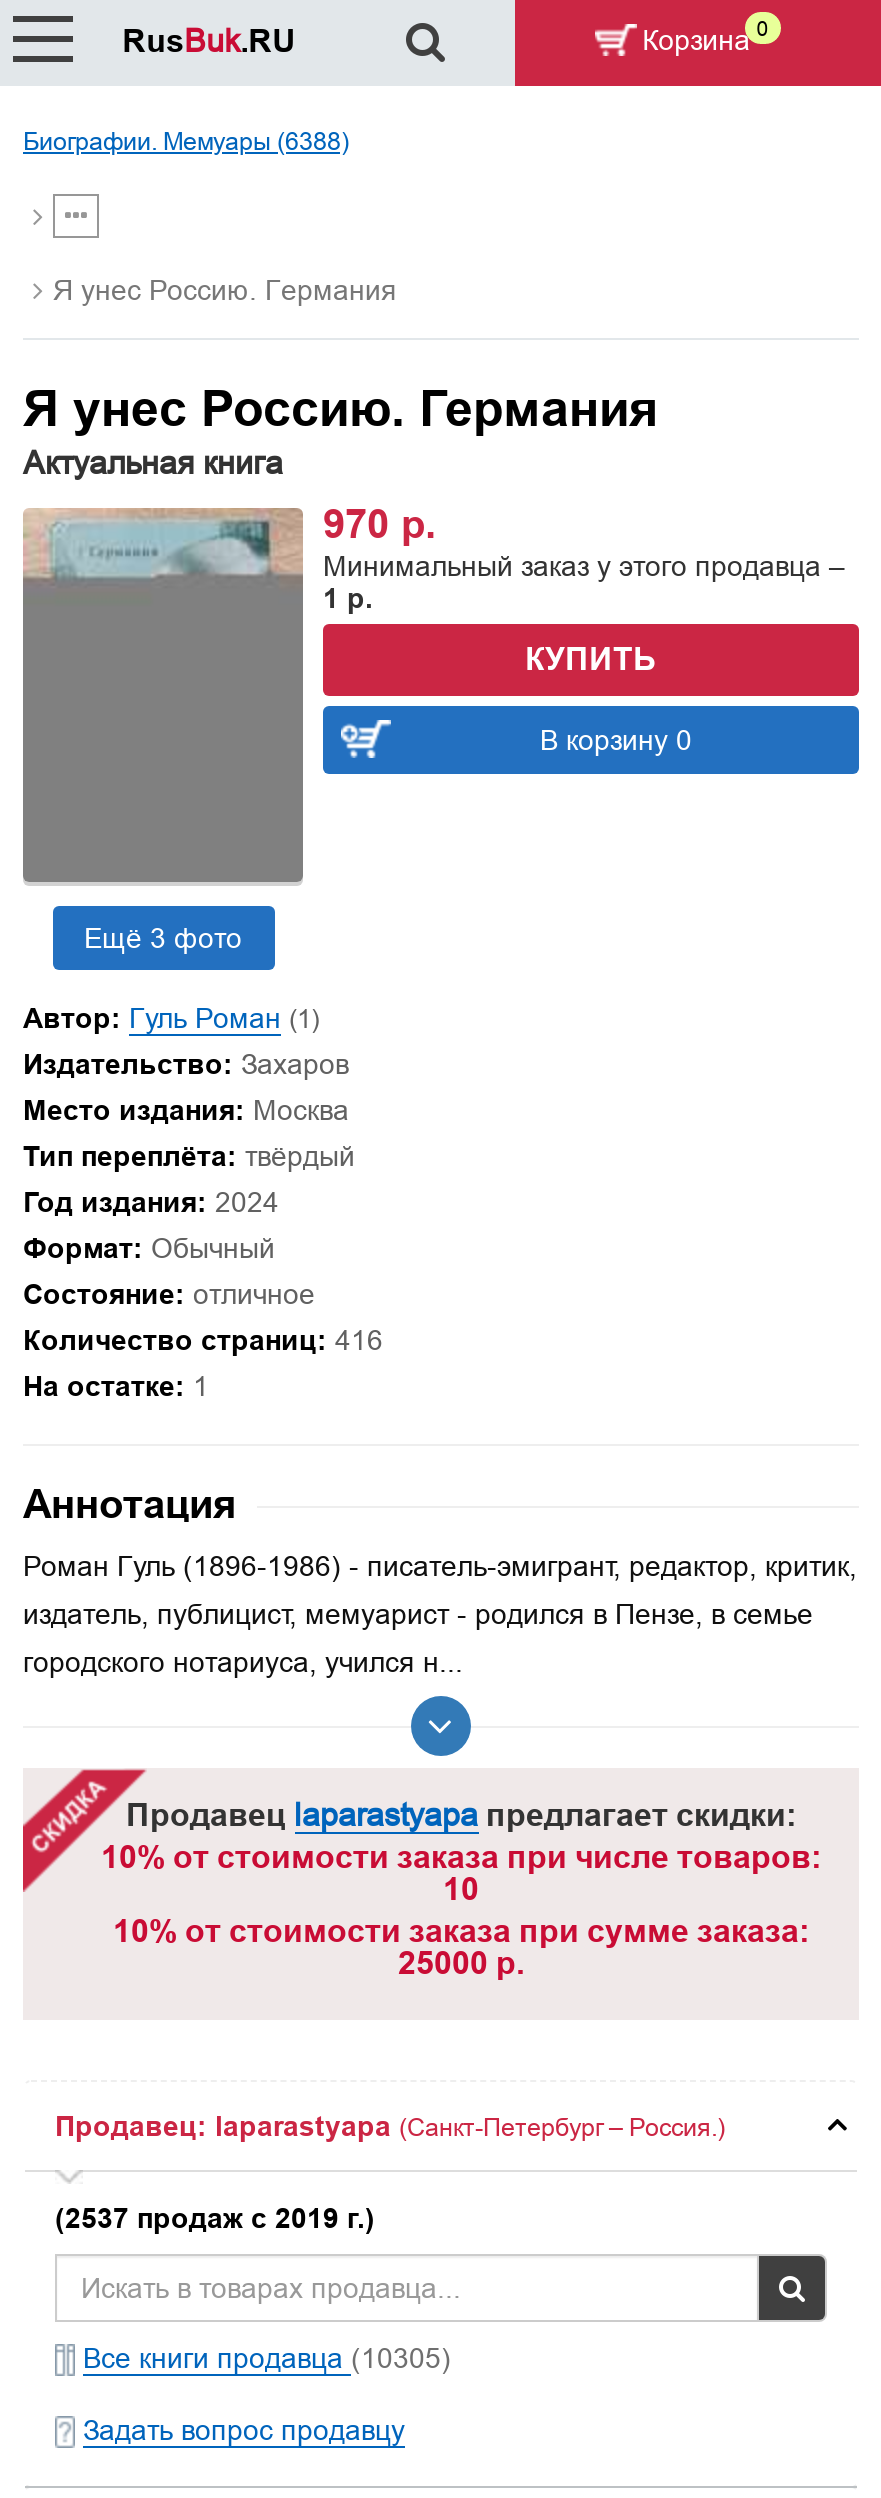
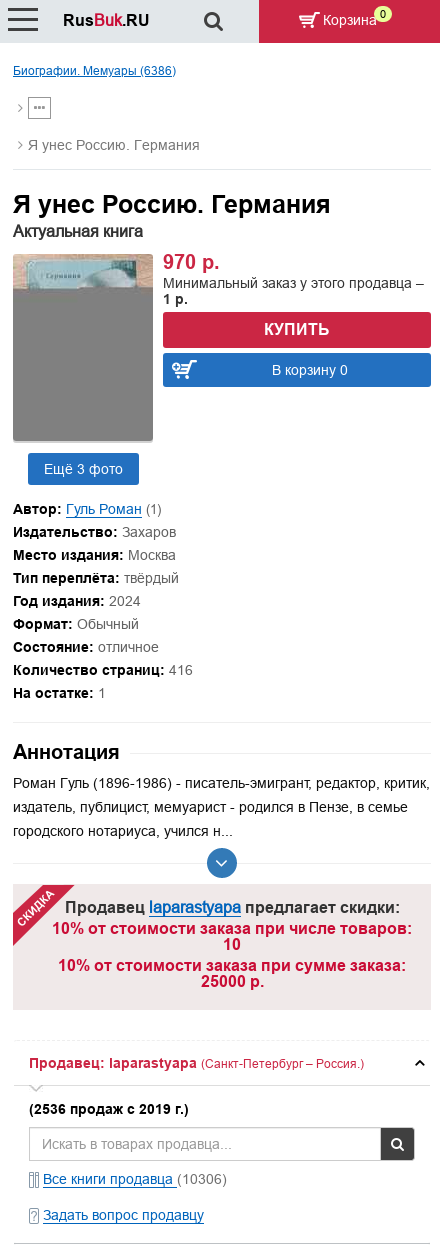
- Биографии. Мемуары (6388)
+ Биографии. Мемуары (6386)

- (2537 продаж с 2019 г.)
+ (2536 продаж с 2019 г.)

- Все книги продавца (10305)
+ Все книги продавца (10306)
